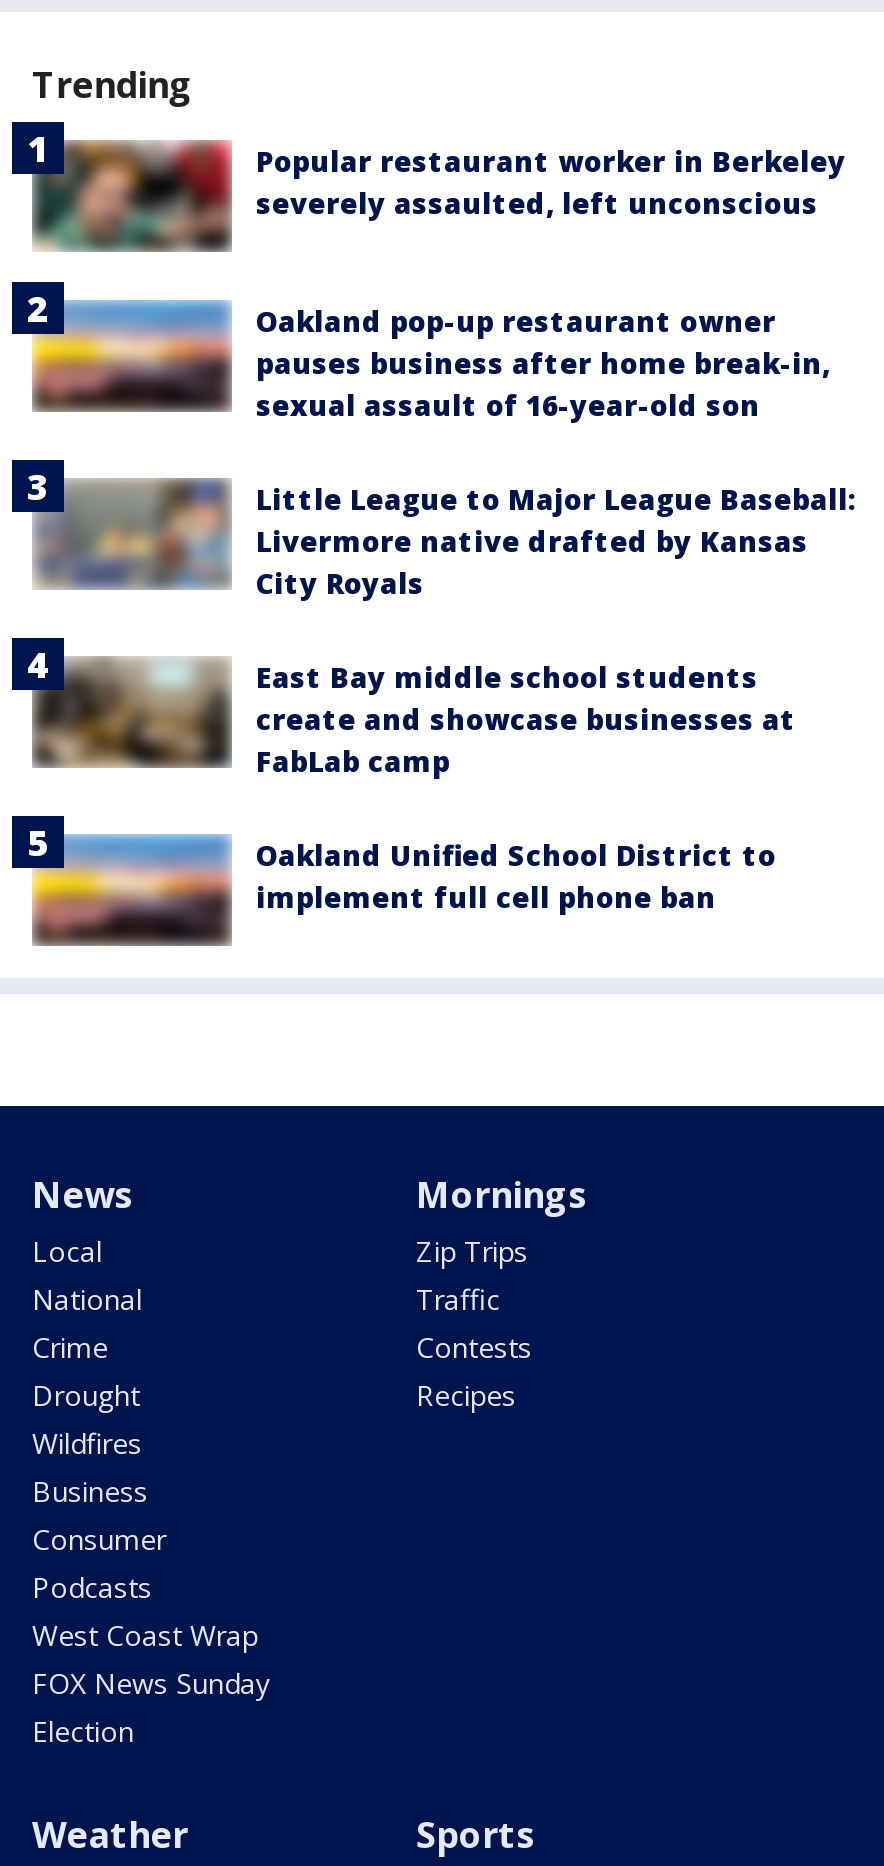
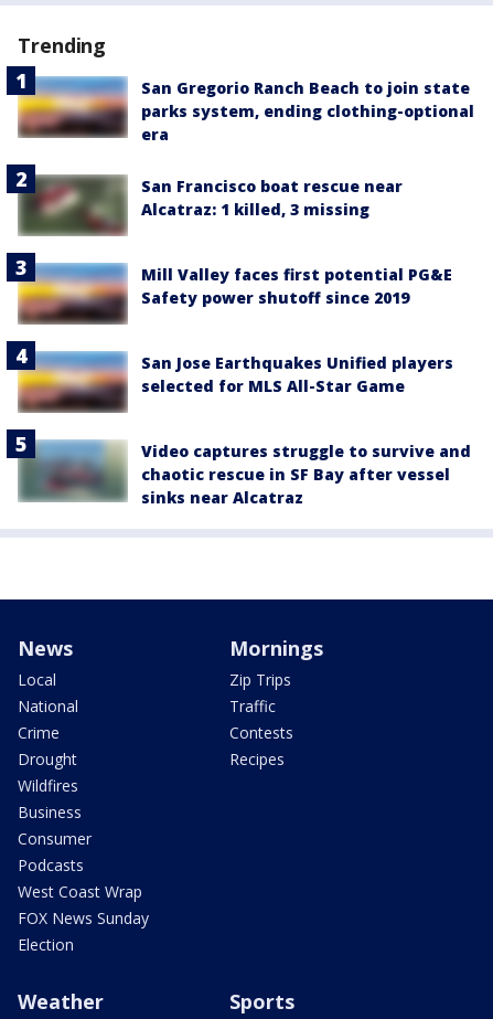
- [image]
- Popular restaurant worker in Berkeley
- severely assaulted, left unconscious
+ [image]
+ San Gregorio Ranch Beach to join state
+ parks system, ending clothing-optional
+ era

- [image]
- Oakland pop-up restaurant owner
- pauses business after home break-in,
- sexual assault of 16-year-old son
+ [image]
+ San Francisco boat rescue near
+ Alcatraz: 1 killed, 3 missing

- [image]
- Little League to Major League Baseball:
- Livermore native drafted by Kansas
- City Royals
+ [image]
+ Mill Valley faces first potential PG&E
+ Safety power shutoff since 2019

- [image]
- East Bay middle school students
- create and showcase businesses at
- FabLab camp
+ [image]
+ San Jose Earthquakes Unified players
+ selected for MLS All-Star Game

- [image]
- Oakland Unified School District to
- implement full cell phone ban
+ [image]
+ Video captures struggle to survive and
+ chaotic rescue in SF Bay after vessel
+ sinks near Alcatraz
